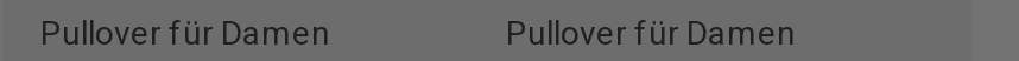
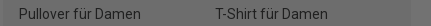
- Pullover für Damen
+ T-Shirt für Damen
